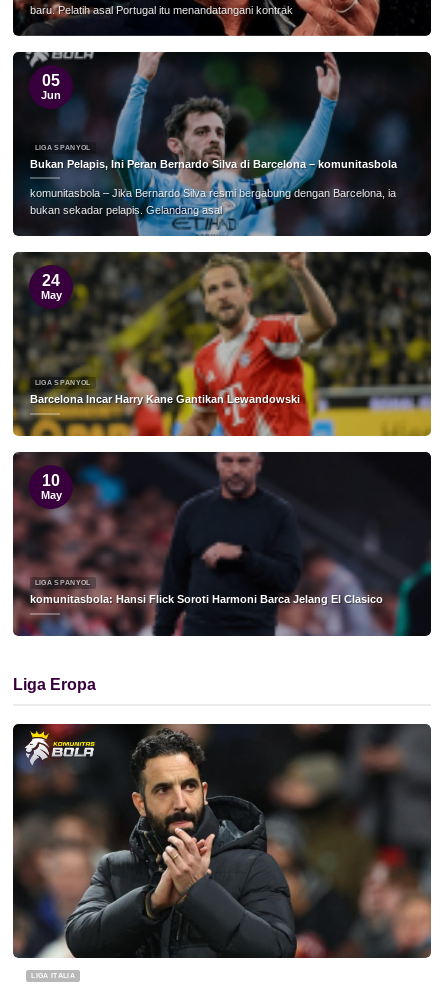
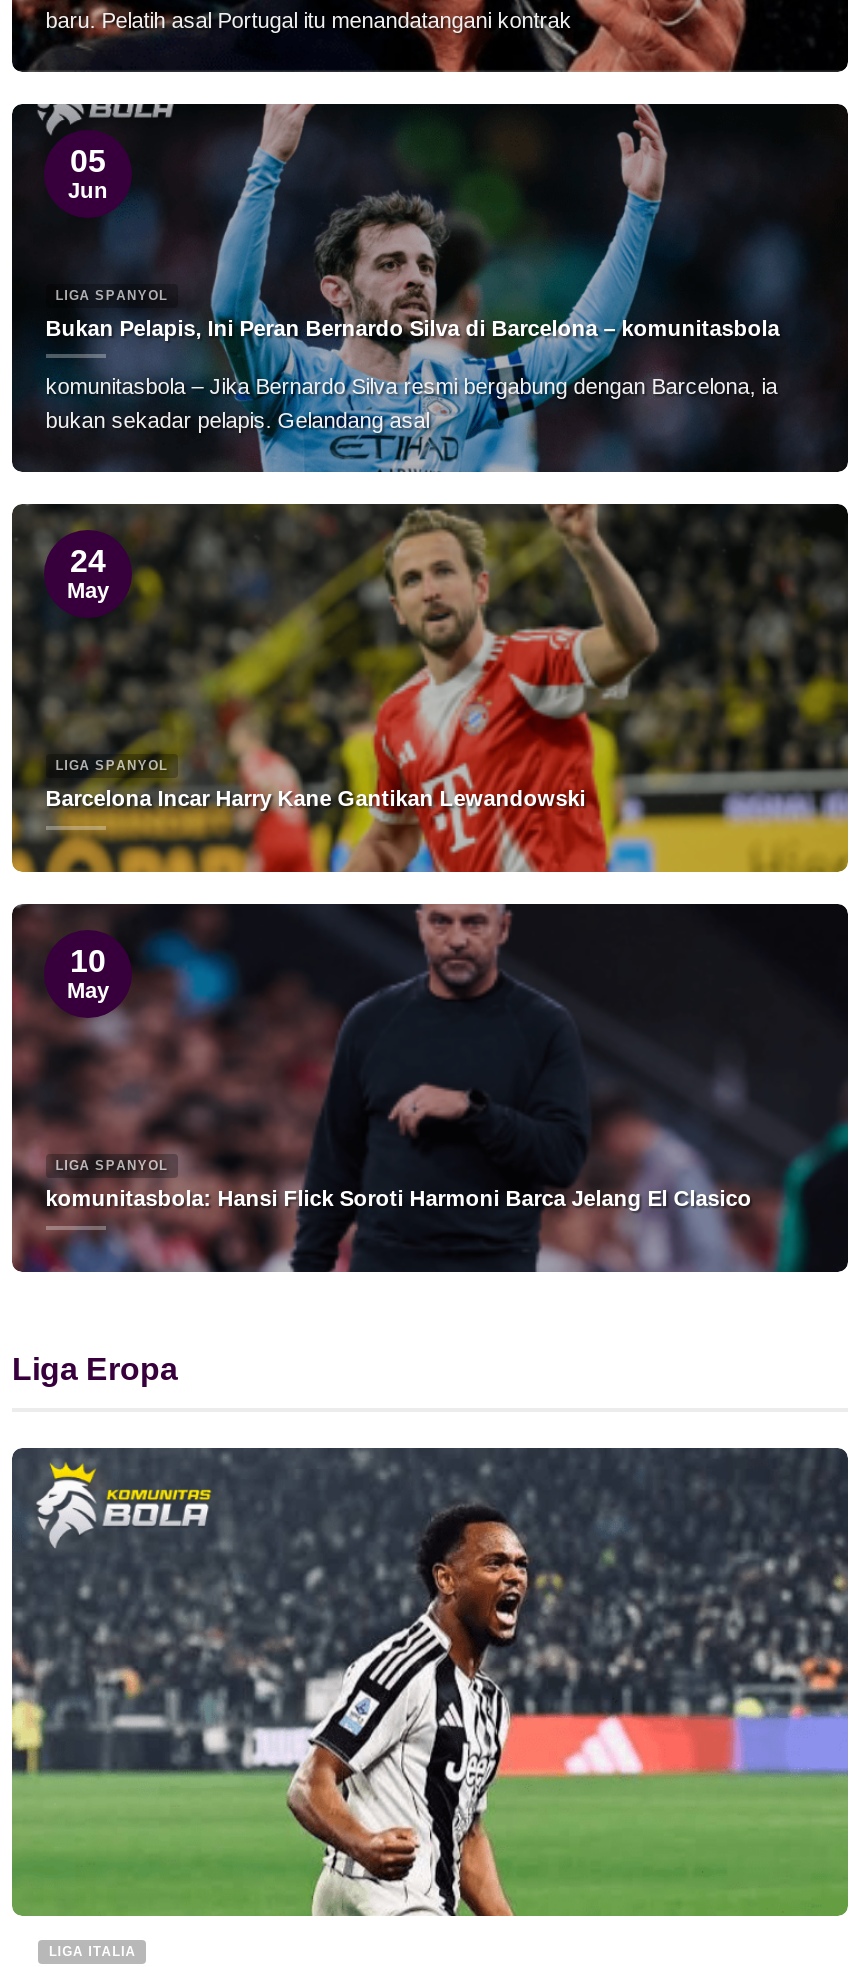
- [image]
+ [image]
